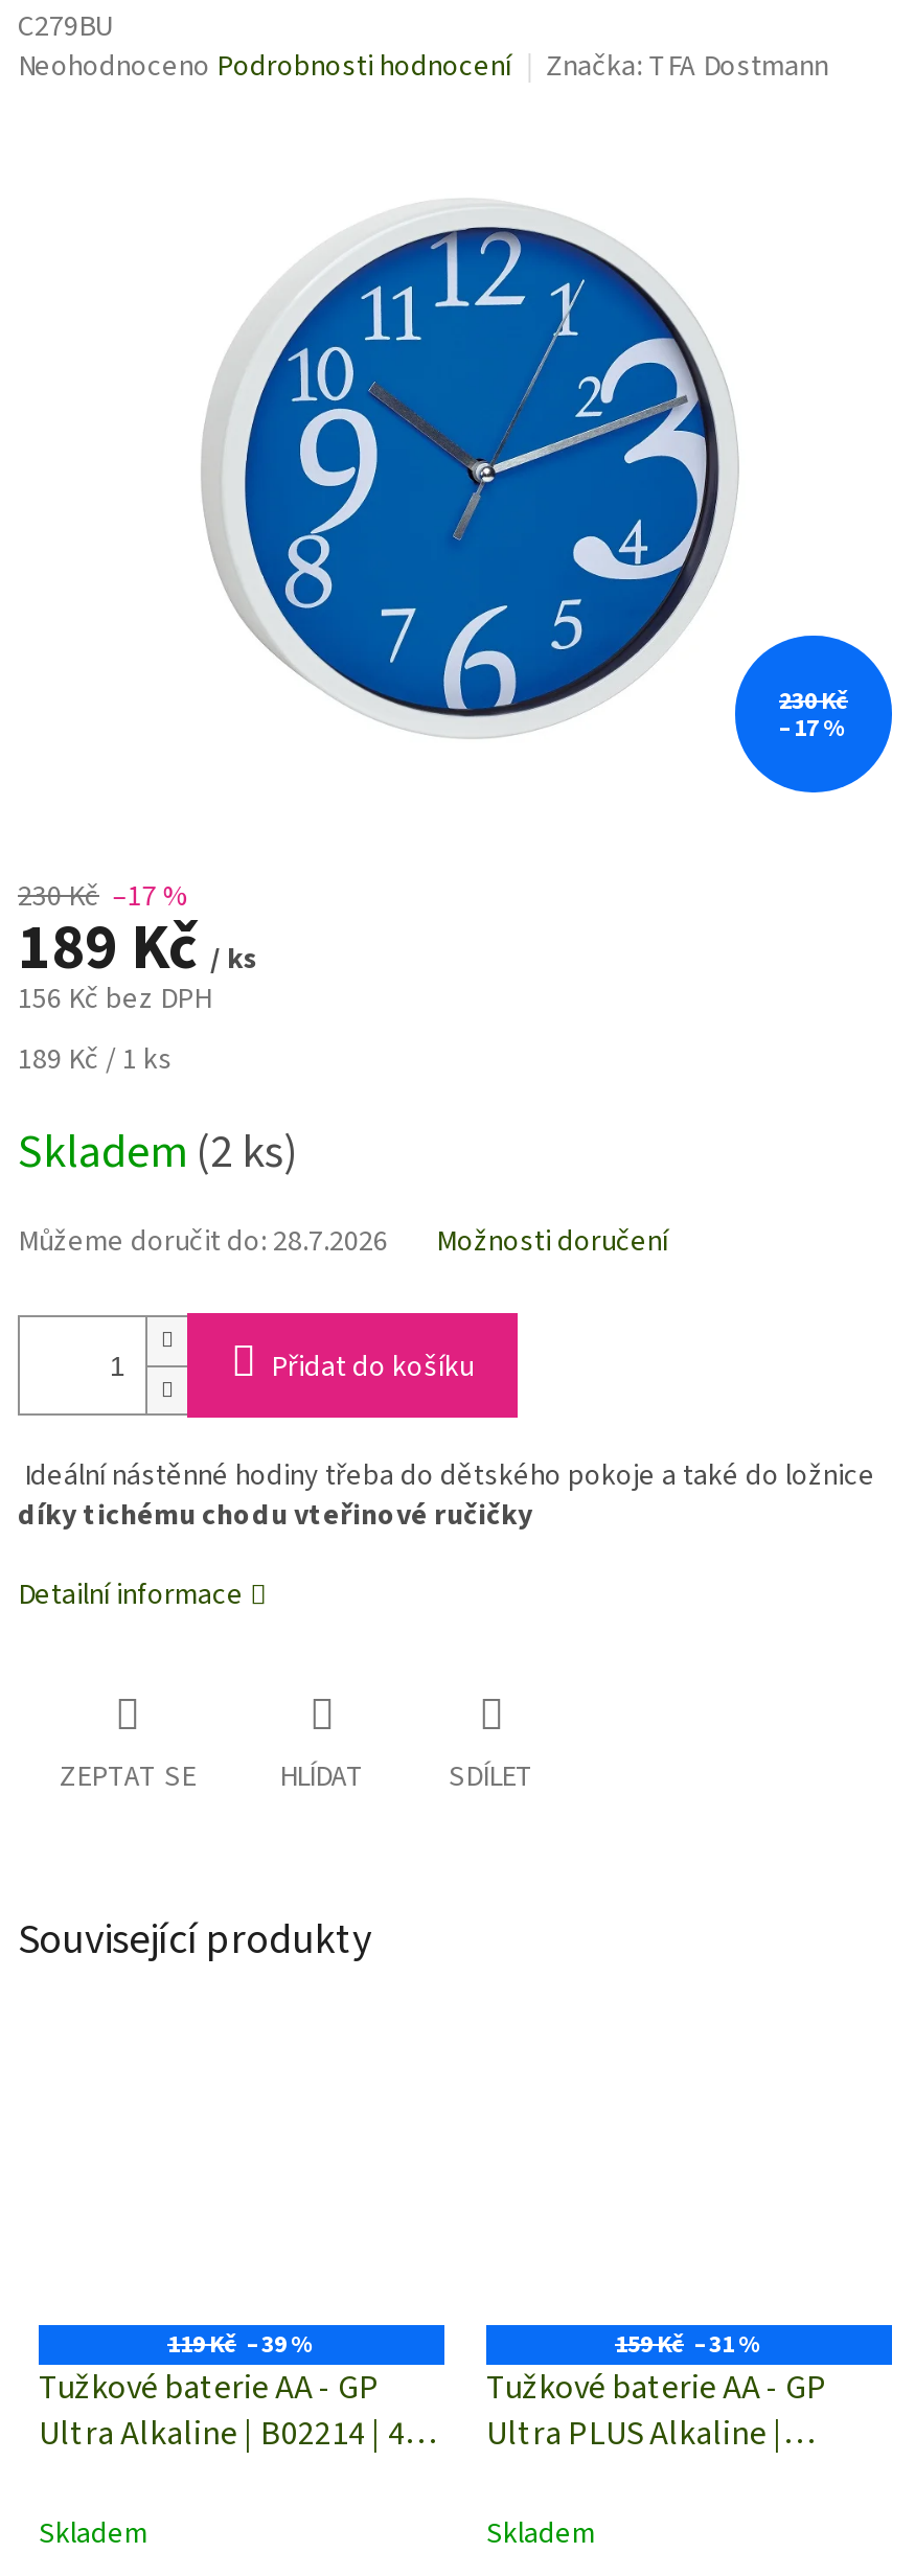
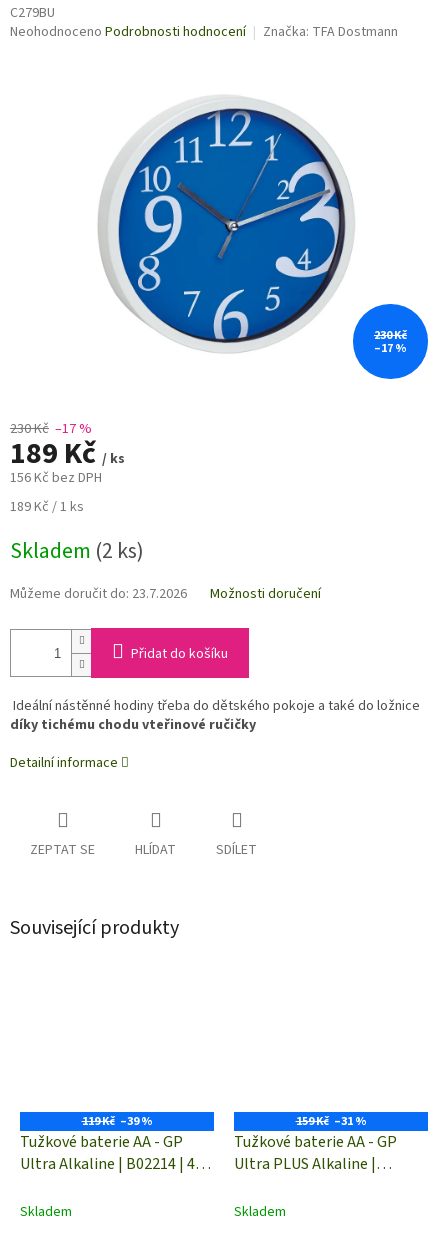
- Můžeme doručit do: 28.7.2026
+ Můžeme doručit do: 23.7.2026
